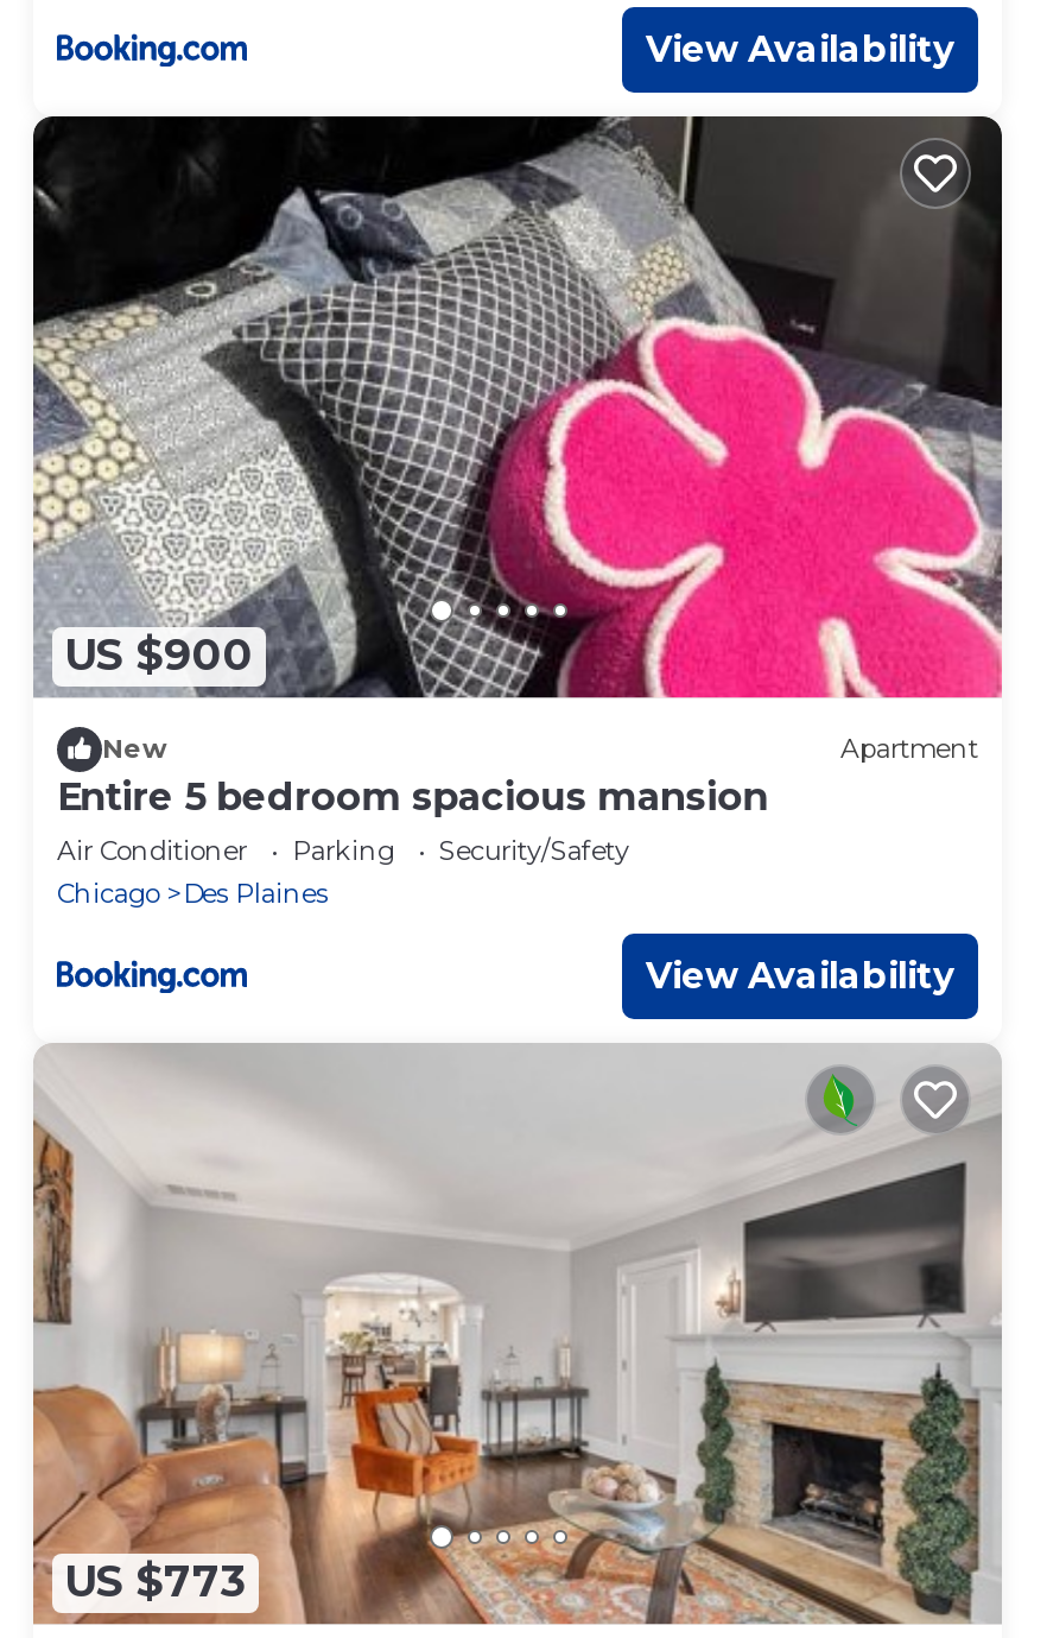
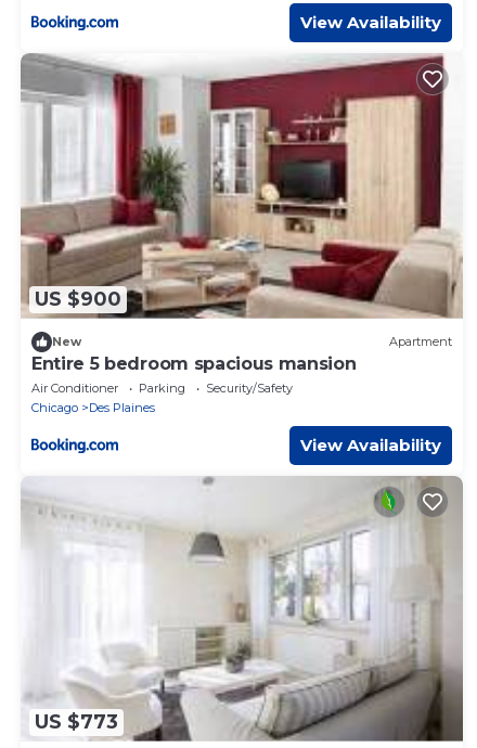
- [image]
+ [image]

- [image]
+ [image]
